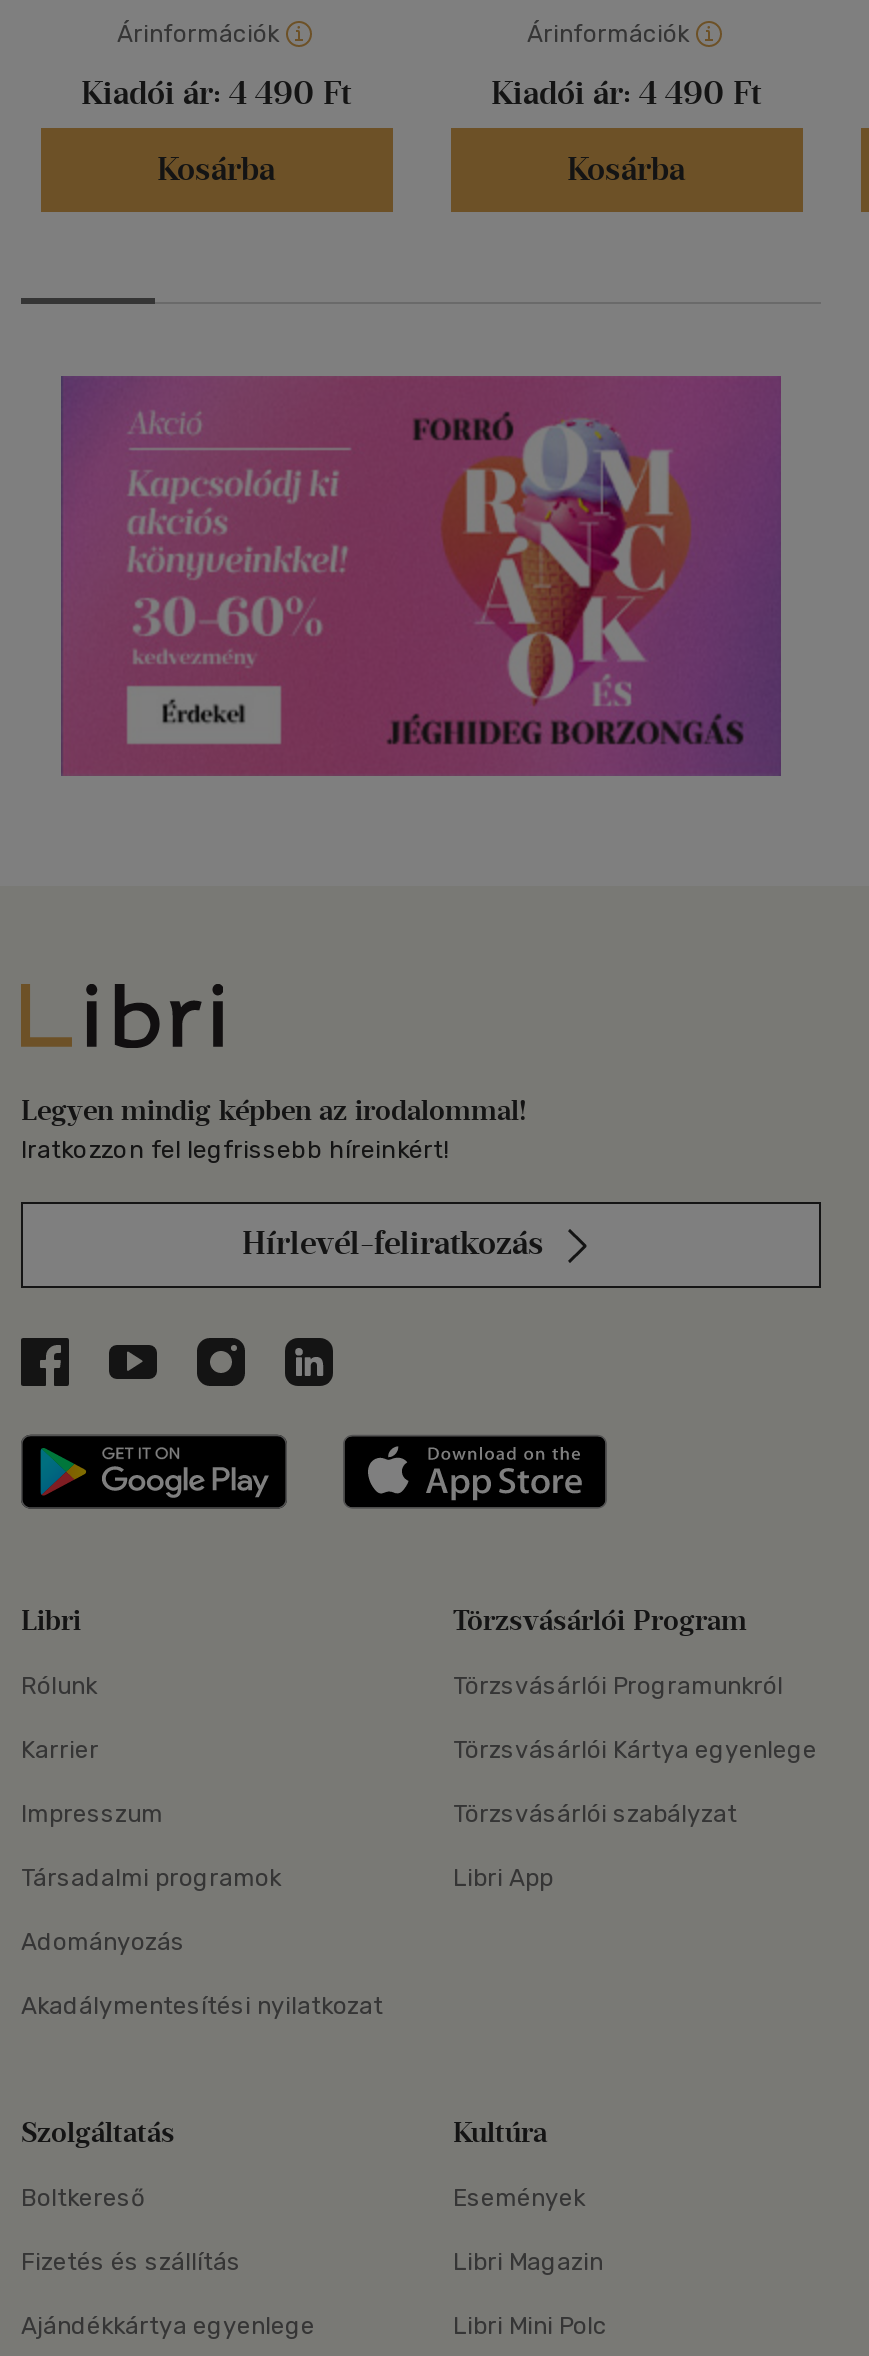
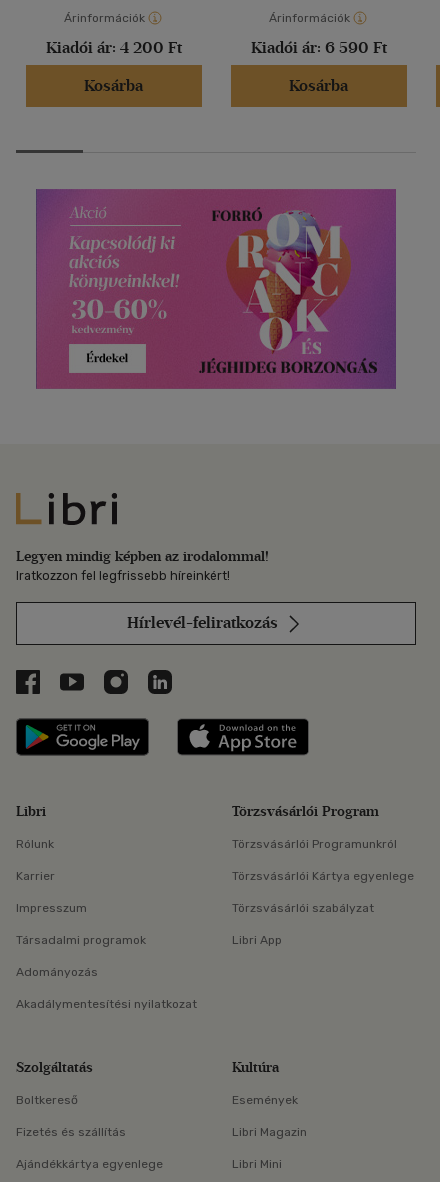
- Kiadói ár: 4 490 Ft
+ Kiadói ár: 4 200 Ft

- Kiadói ár: 4 490 Ft
+ Kiadói ár: 6 590 Ft

- Libri Mini Polc
+ Libri Mini
